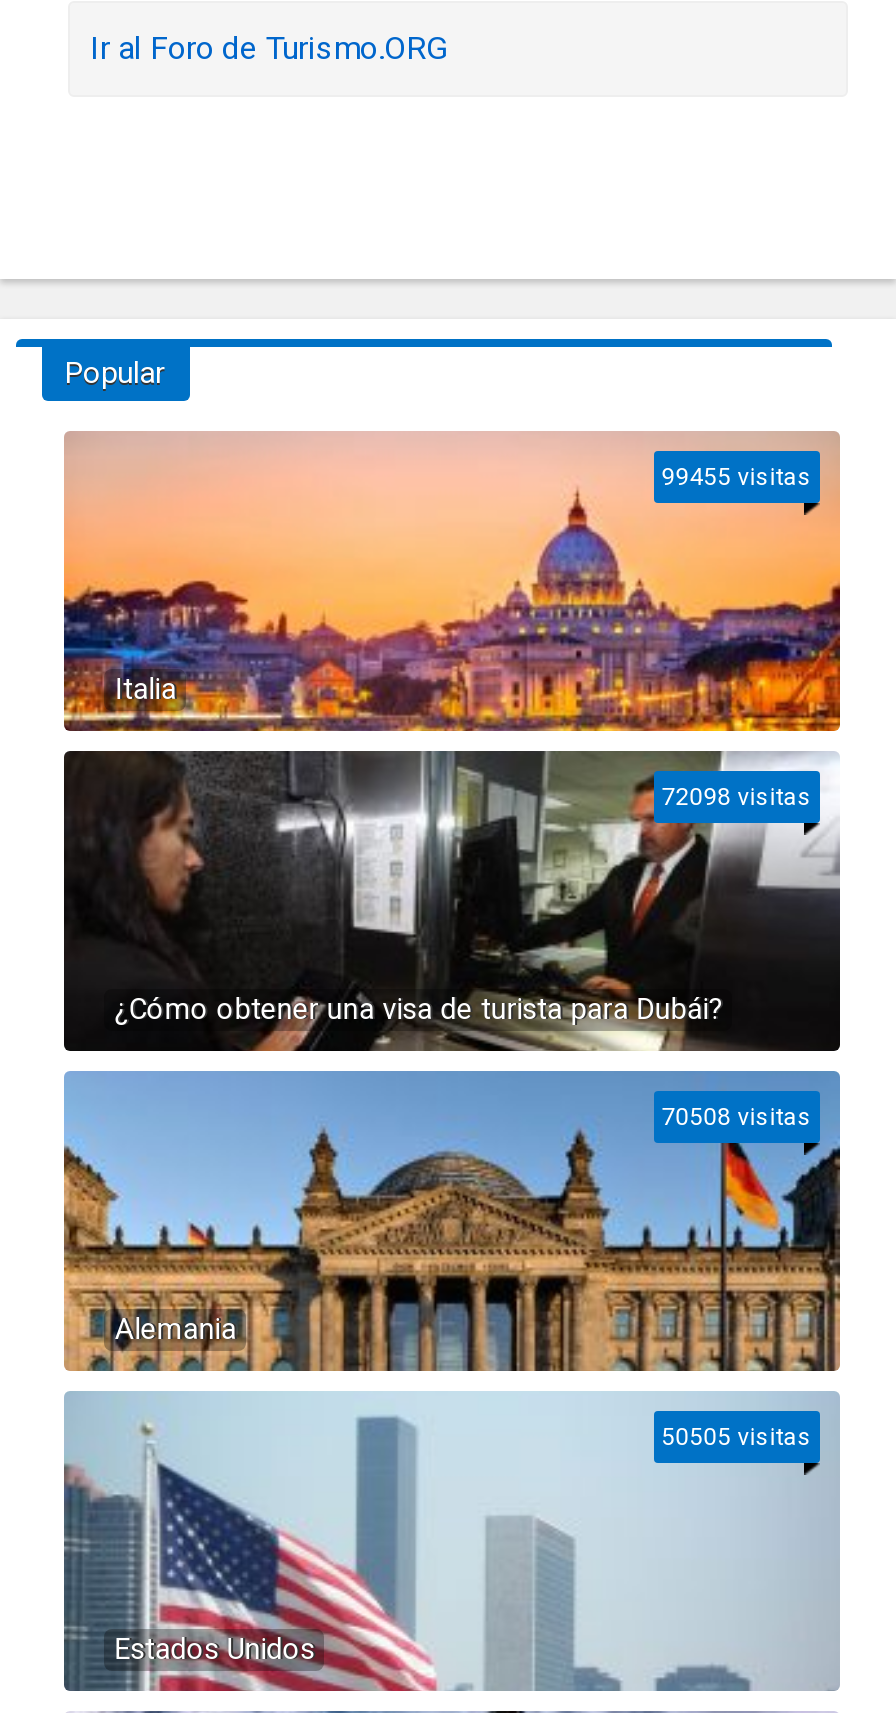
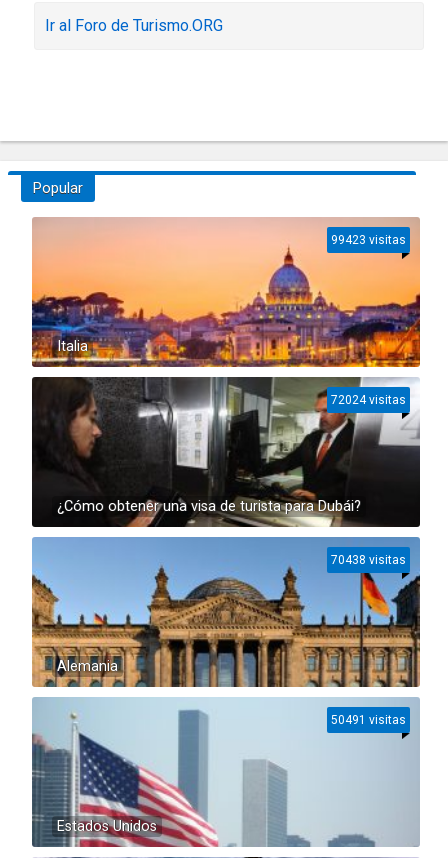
- 99455 visitas
+ 99423 visitas

- 72098 visitas
+ 72024 visitas

- 70508 visitas
+ 70438 visitas

- 50505 visitas
+ 50491 visitas
